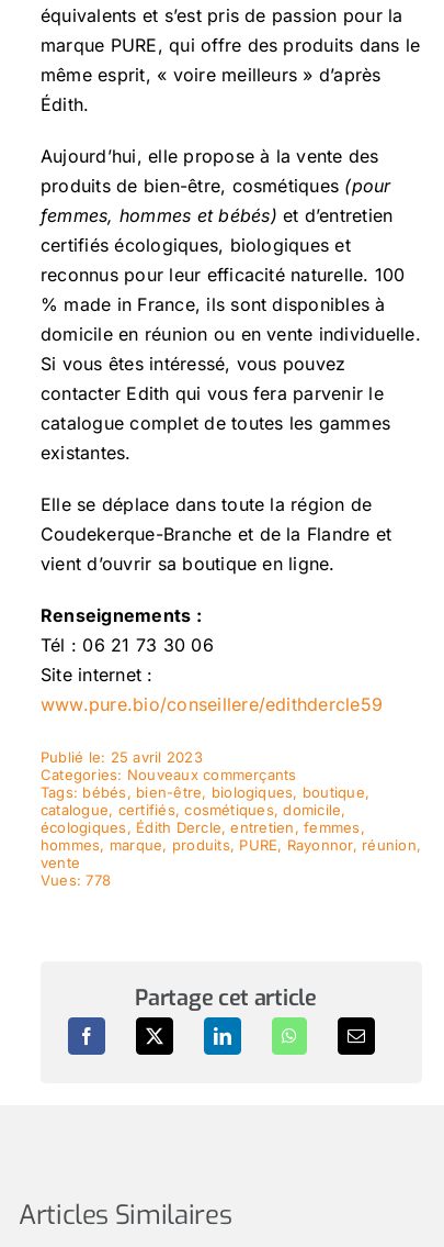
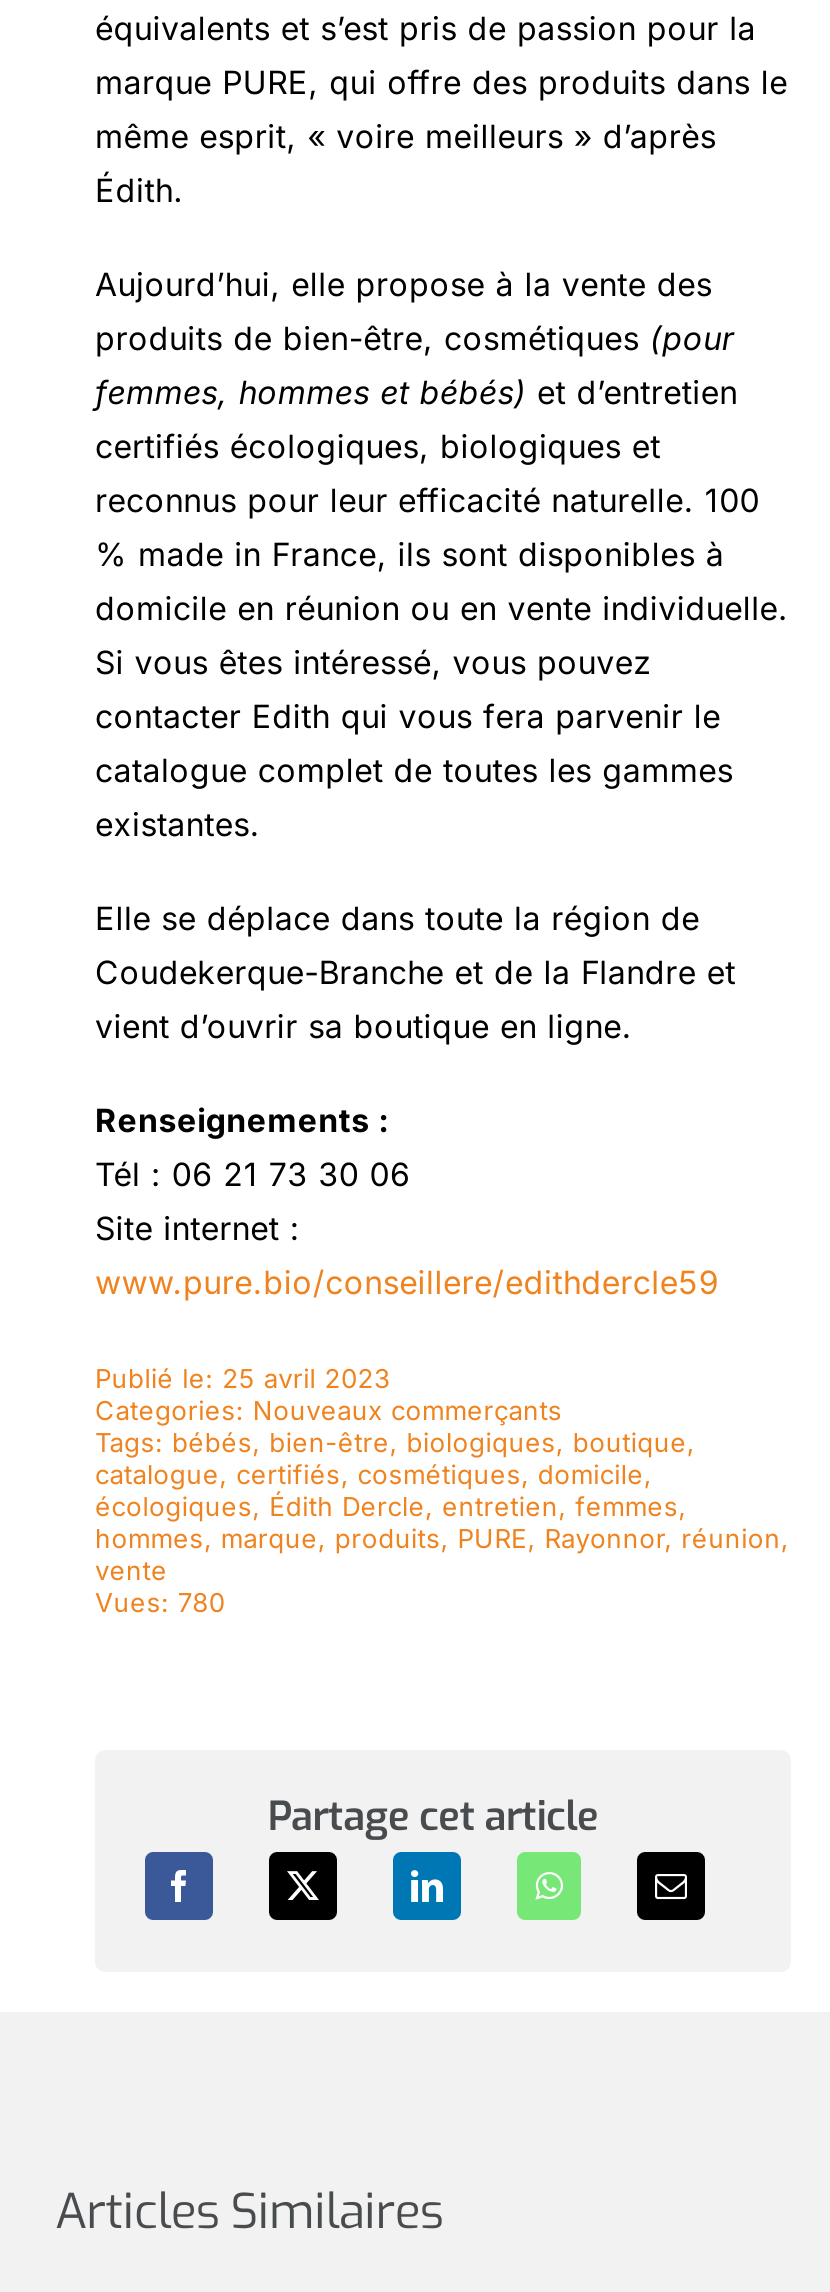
- Vues: 778
+ Vues: 780
